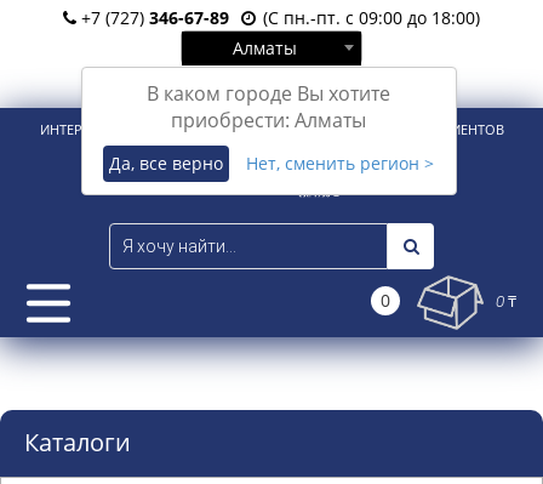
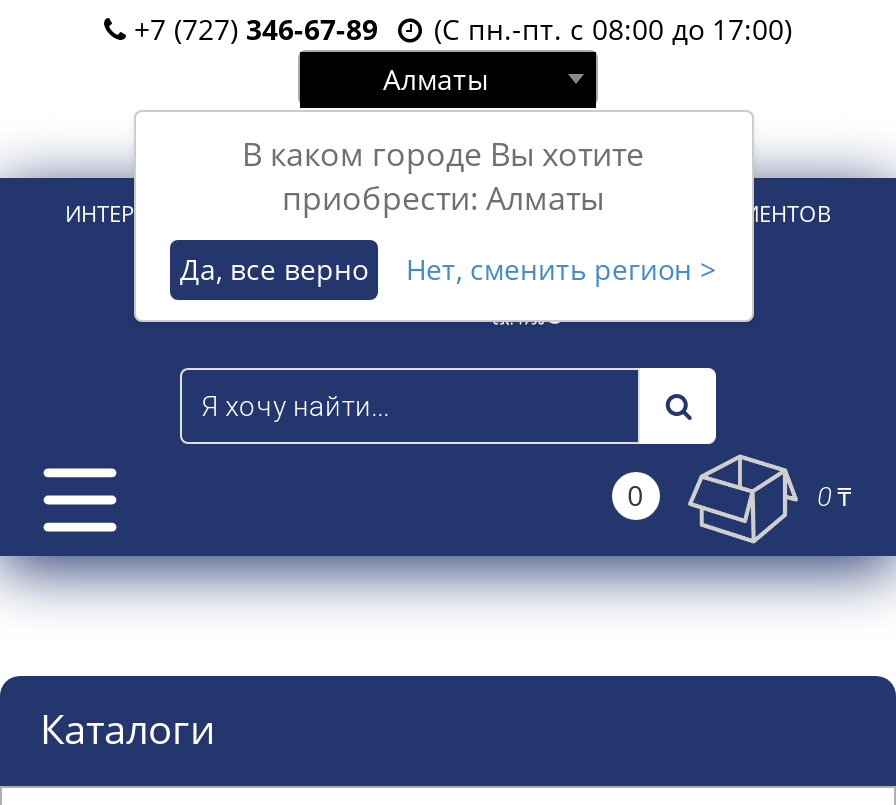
- +7 (727) 346-67-89 (С пн.-пт. с 09:00 до 18:00)
+ +7 (727) 346-67-89 (С пн.-пт. с 08:00 до 17:00)
